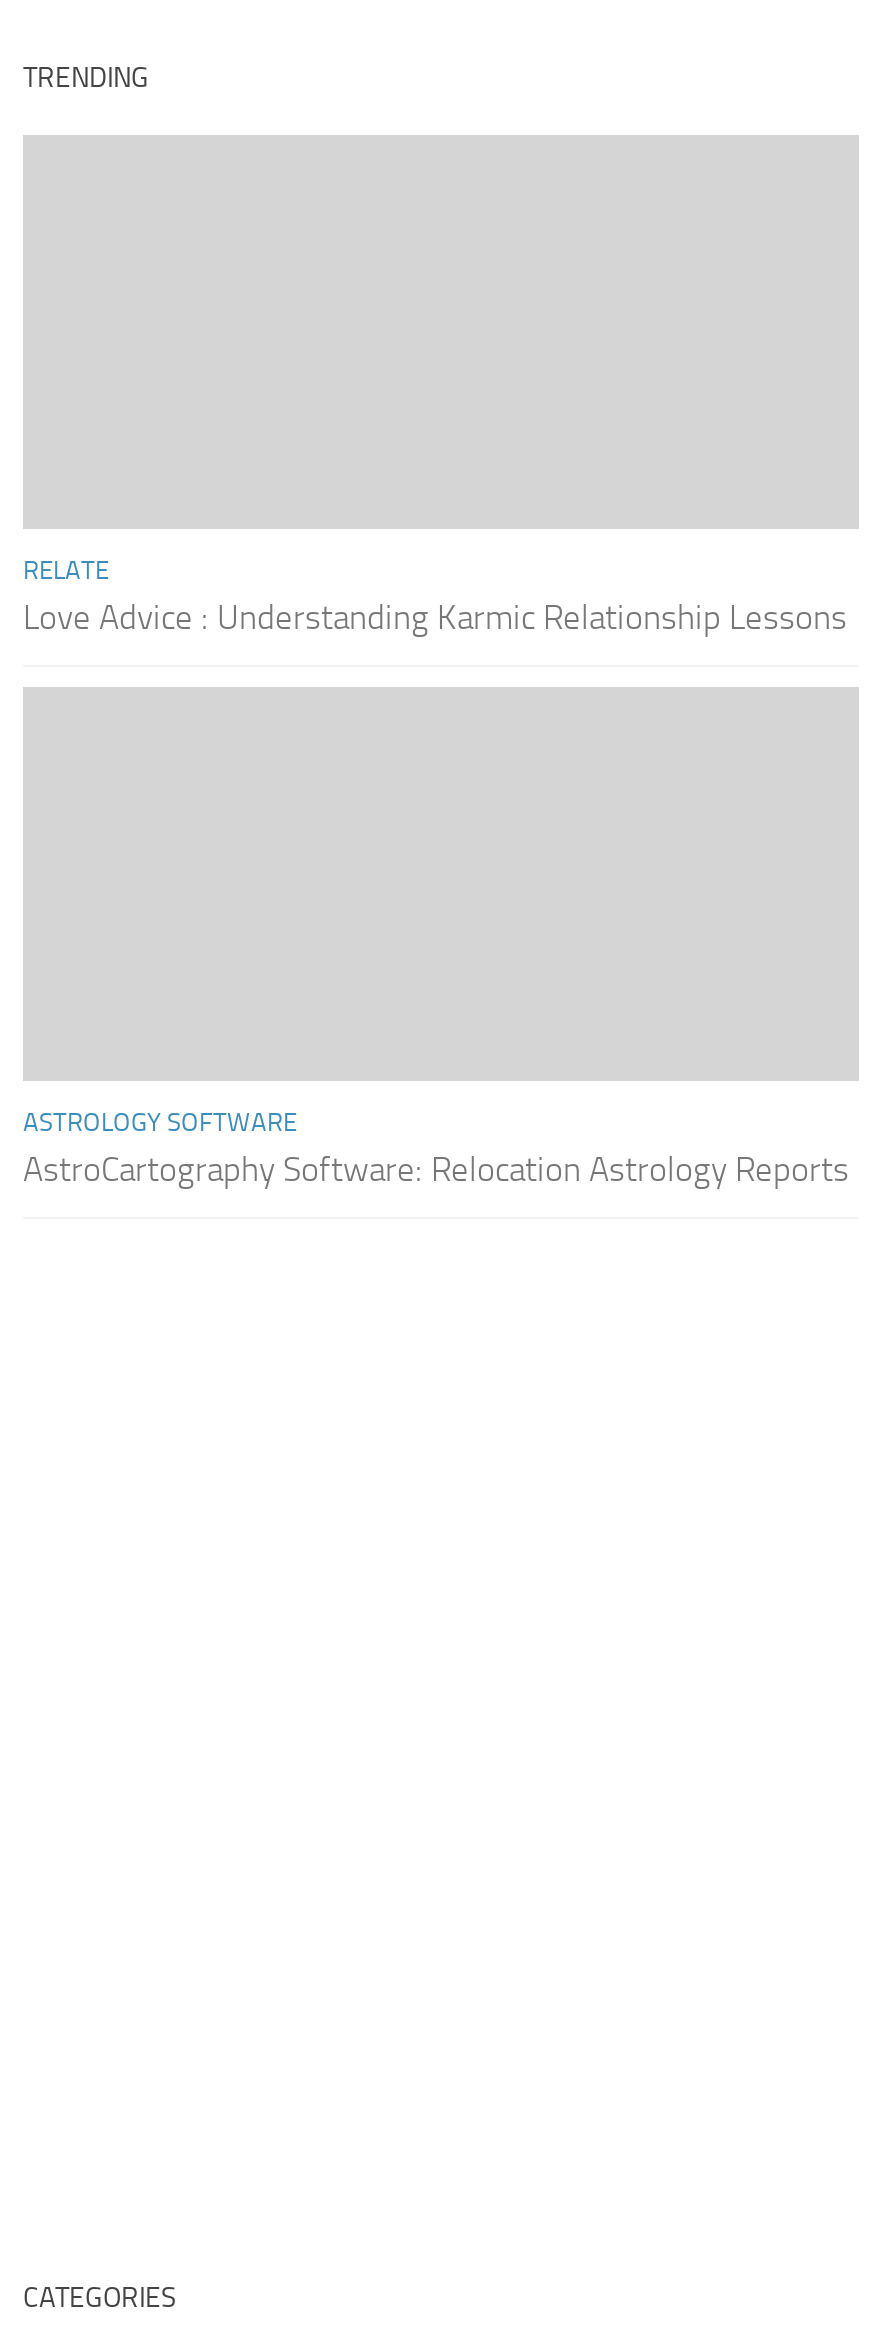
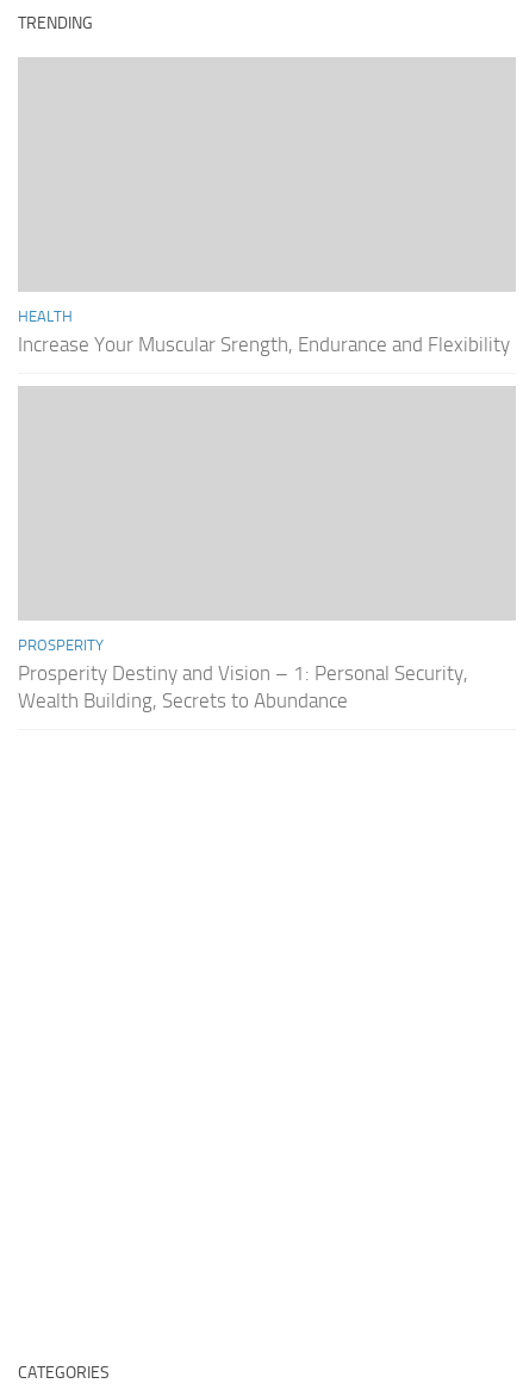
- RELATE
- Love Advice : Understanding Karmic Relationship Lessons
+ HEALTH
+ Increase Your Muscular Srength, Endurance and Flexibility

- ASTROLOGY SOFTWARE
- AstroCartography Software: Relocation Astrology Reports
+ PROSPERITY
+ Prosperity Destiny and Vision – 1: Personal Security,
+ Wealth Building, Secrets to Abundance
